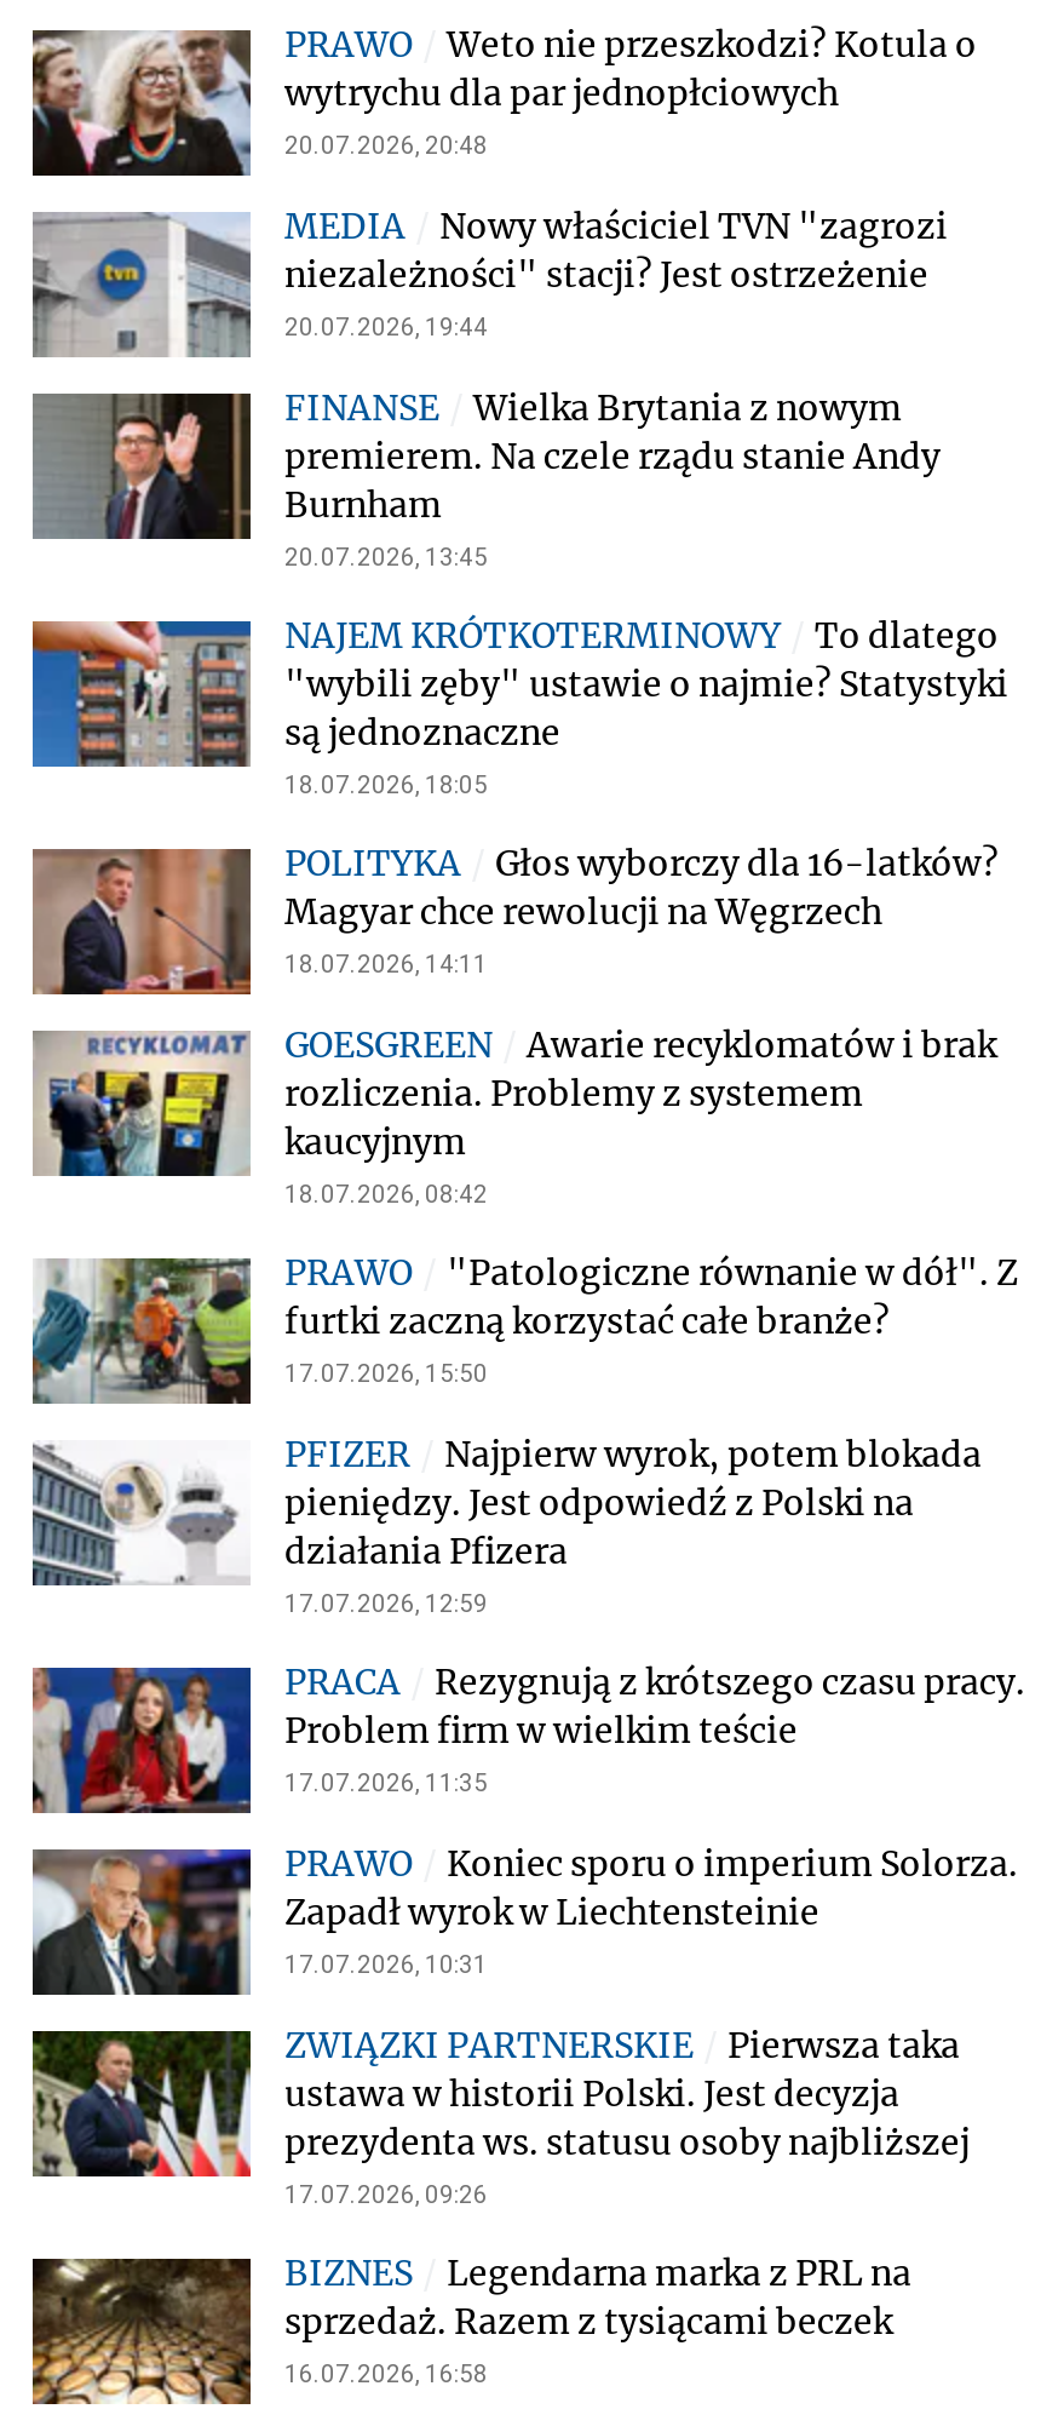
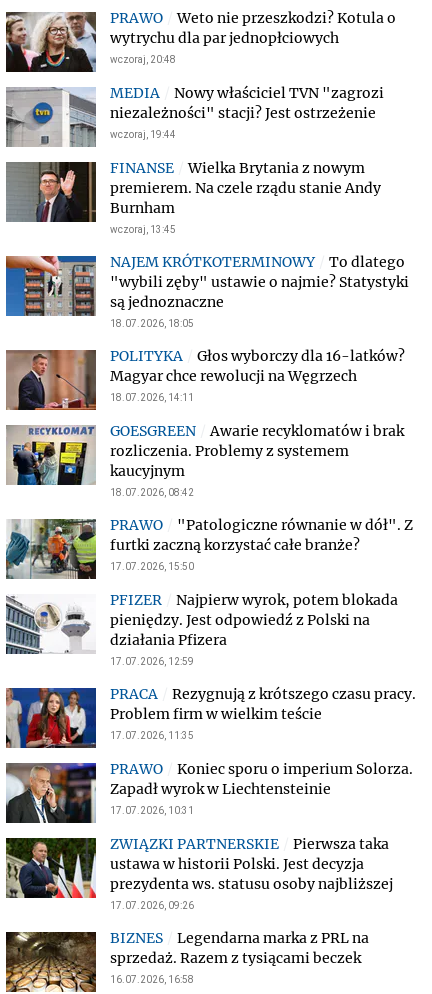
- 20.07.2026, 20:48
+ wczoraj, 20:48

- 20.07.2026, 19:44
+ wczoraj, 19:44

- 20.07.2026, 13:45
+ wczoraj, 13:45
